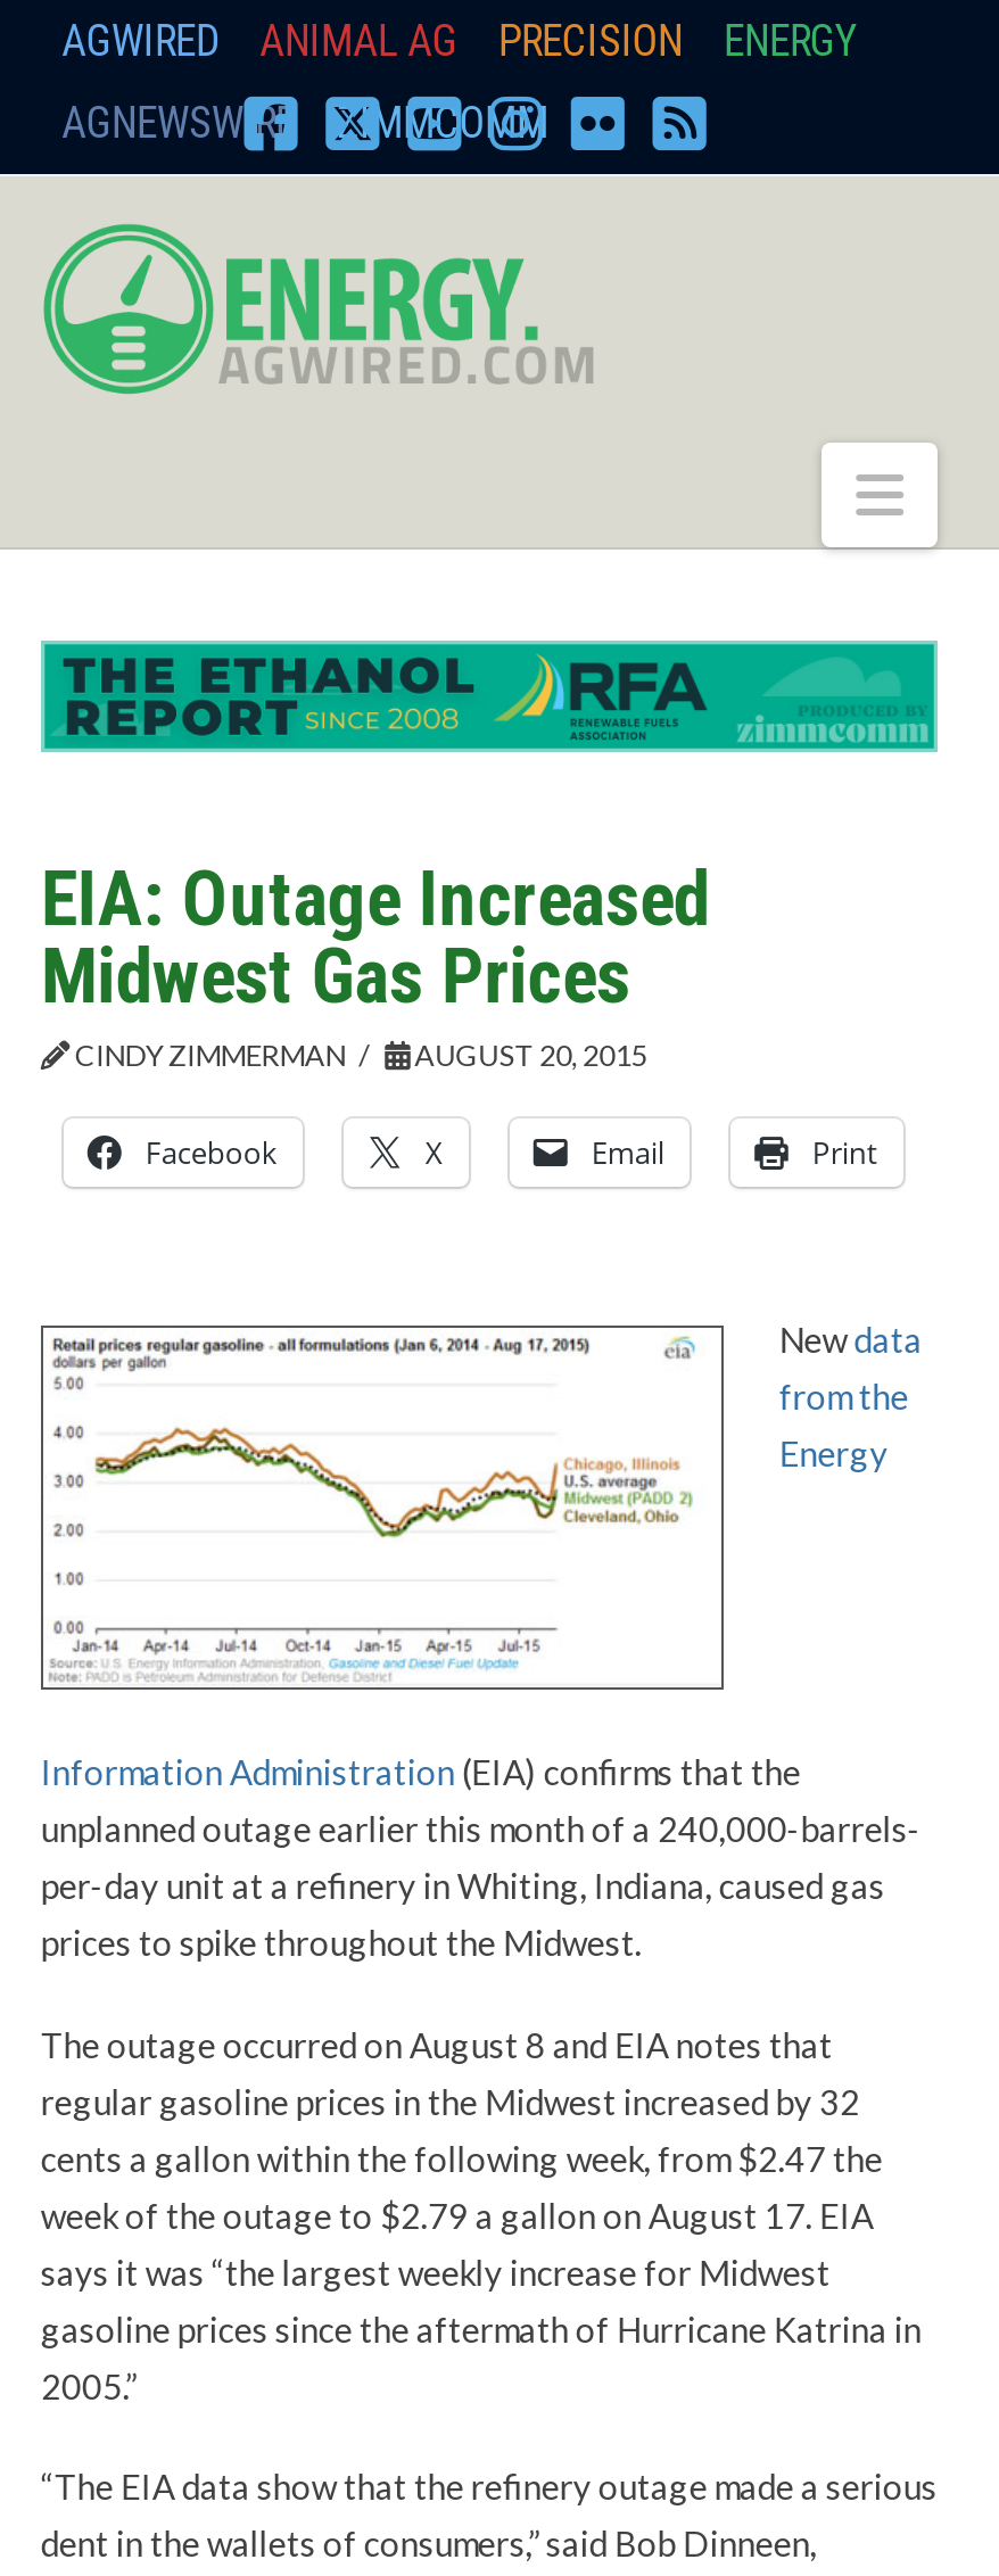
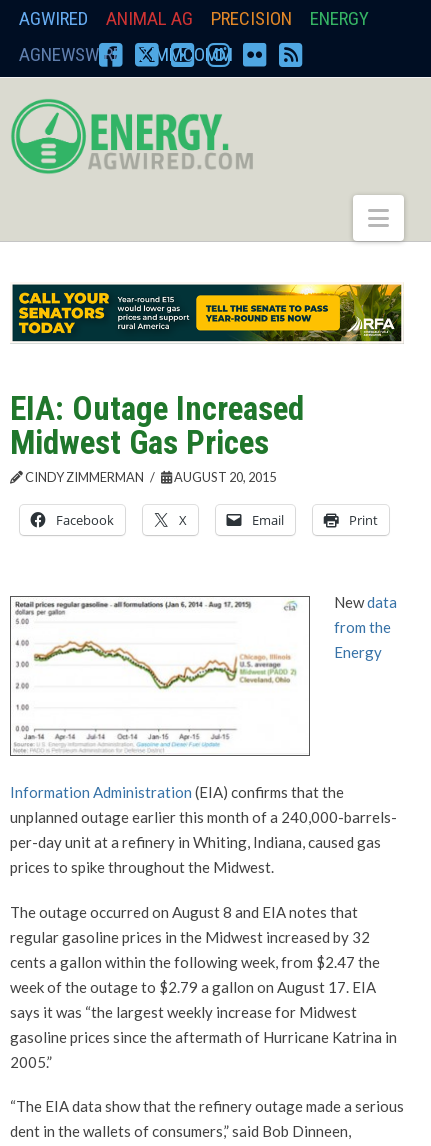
- [image]
+ [image]
